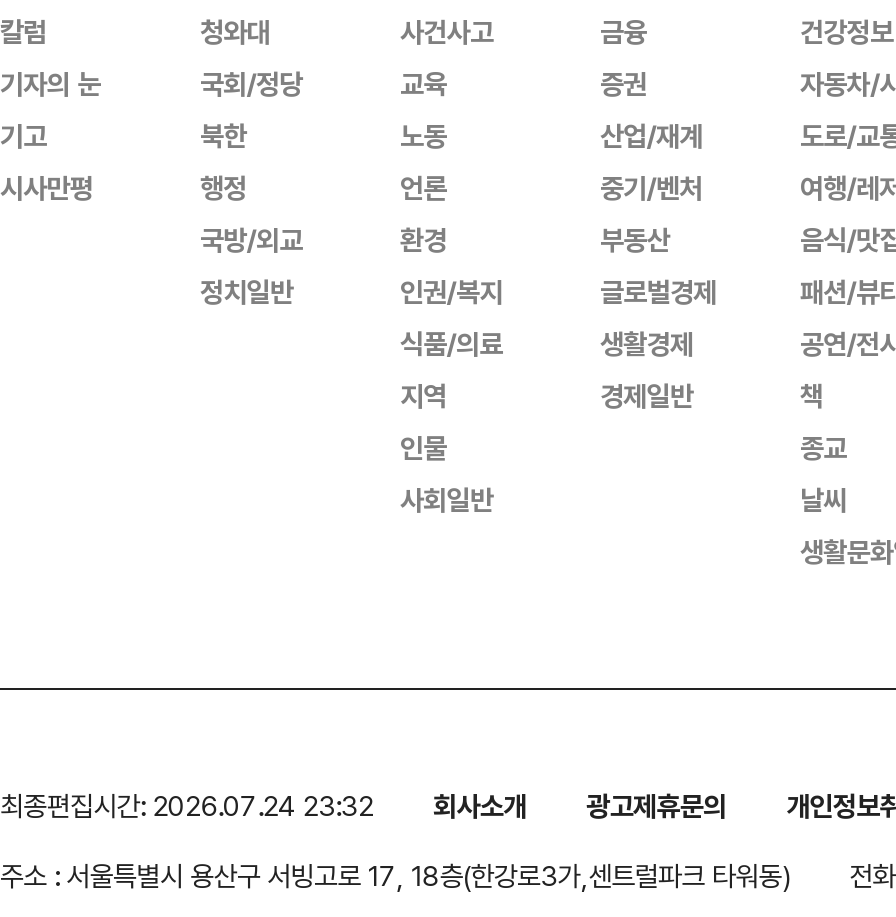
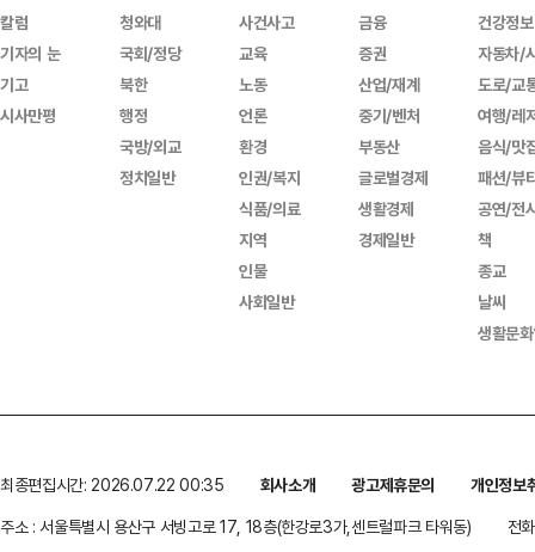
- 최종편집시간: 2026.07.24 23:32
+ 최종편집시간: 2026.07.22 00:35
